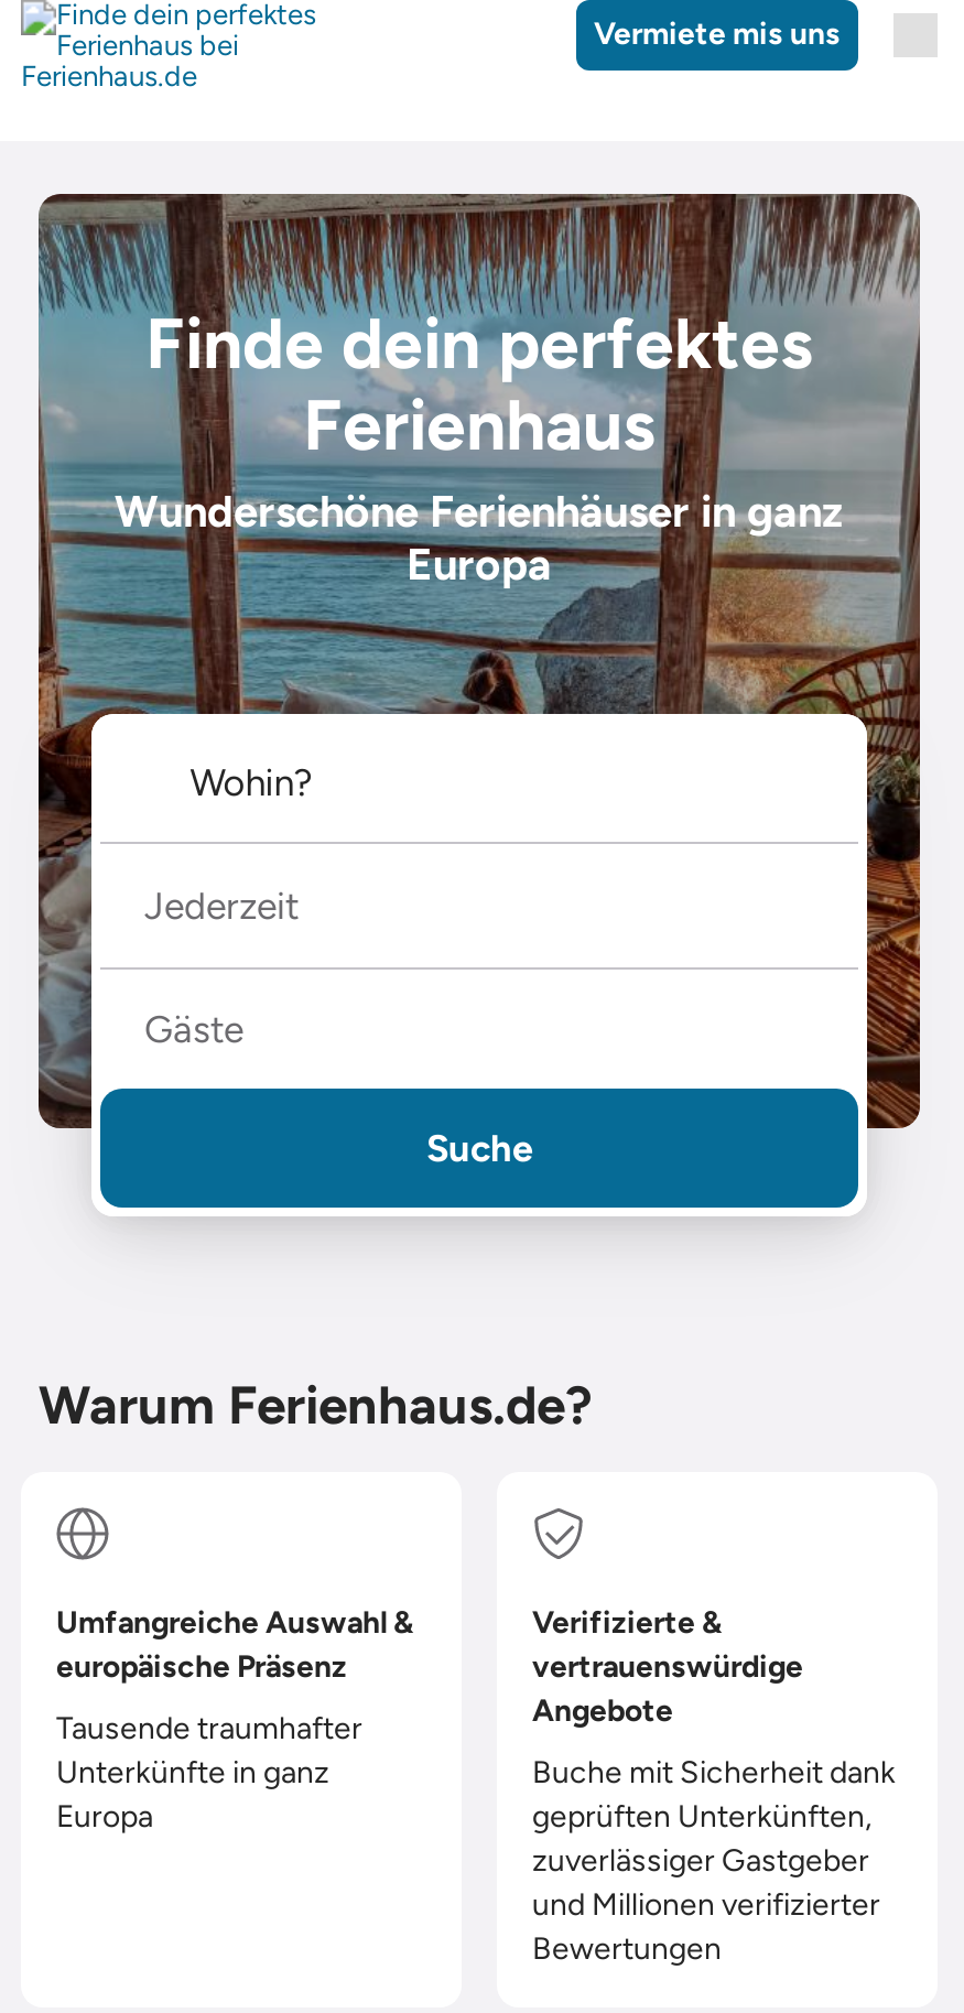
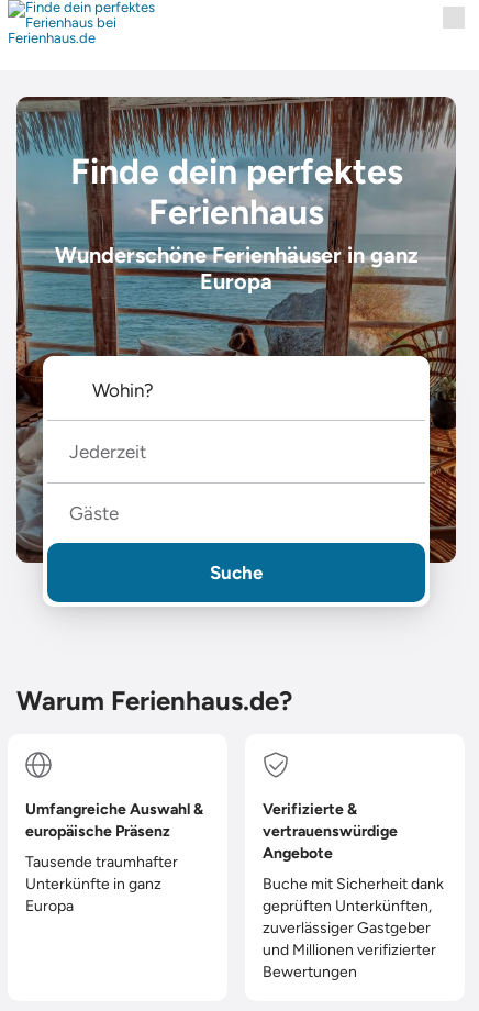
- Vermiete mis uns
